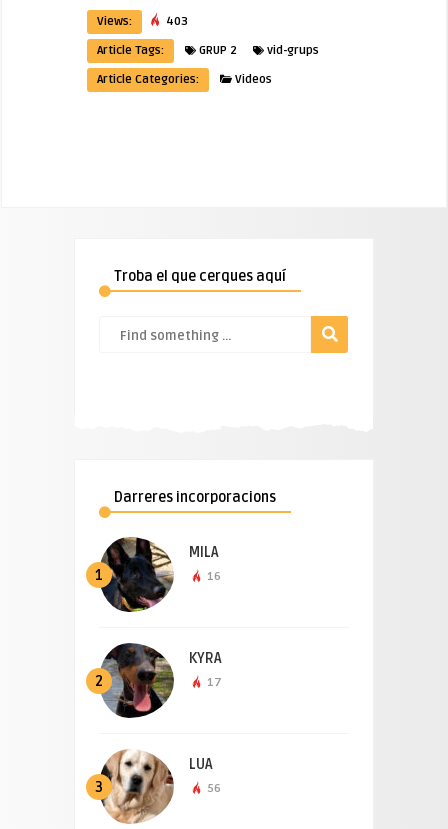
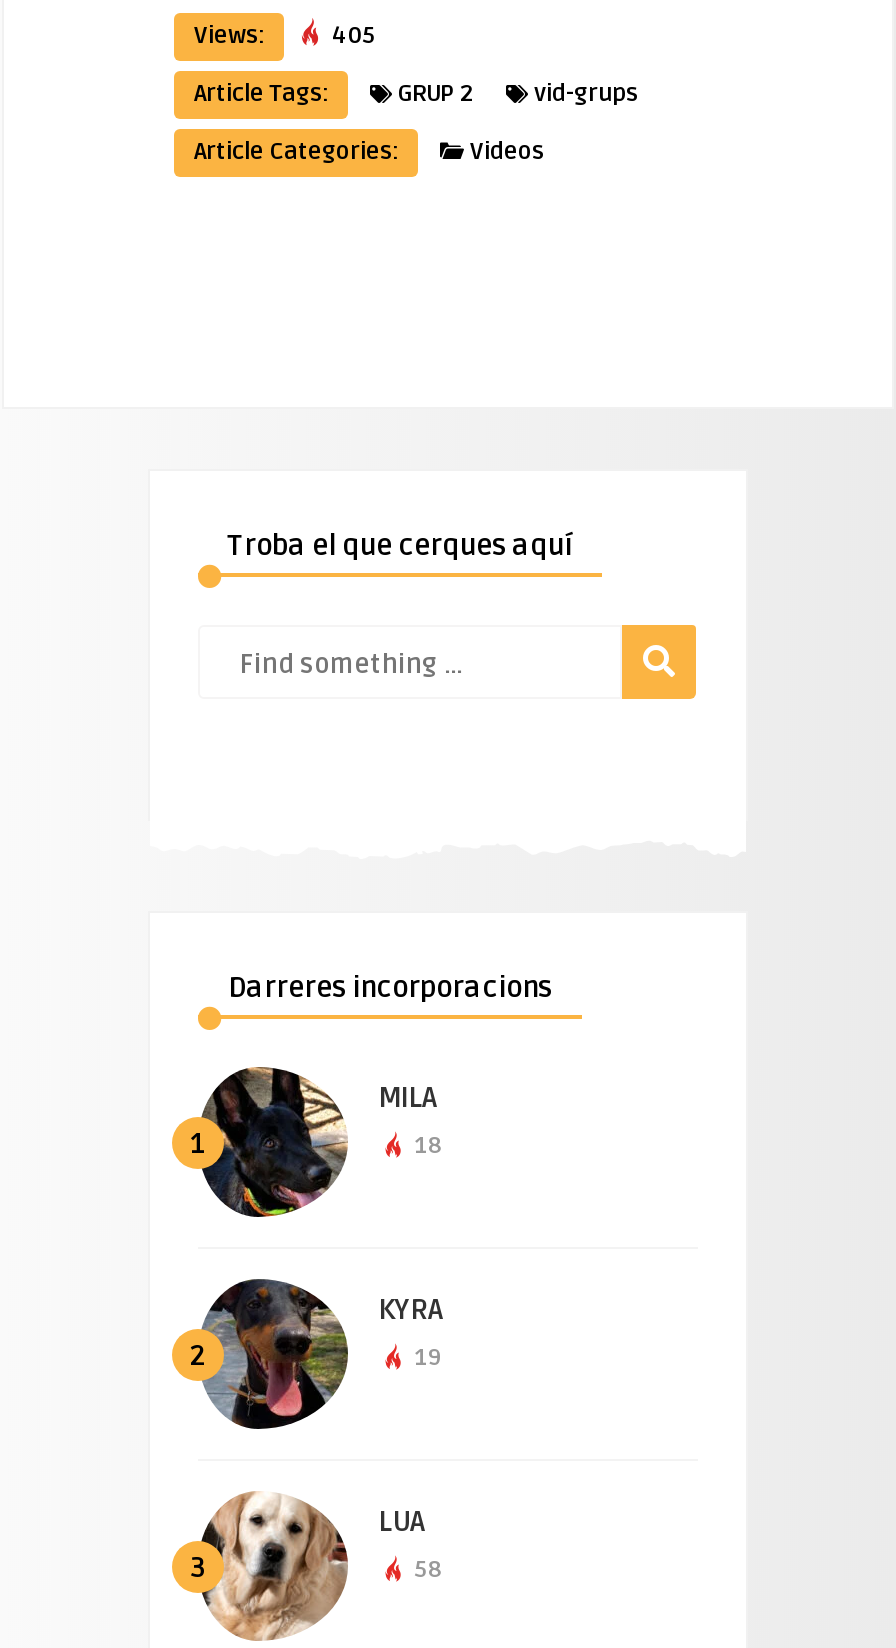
- 403
+ 405

- 16
+ 18

- 17
+ 19

- 56
+ 58
